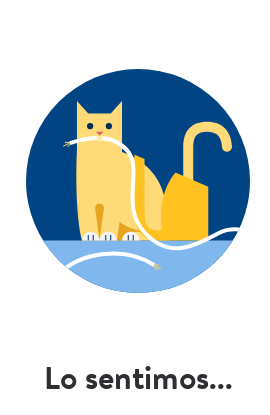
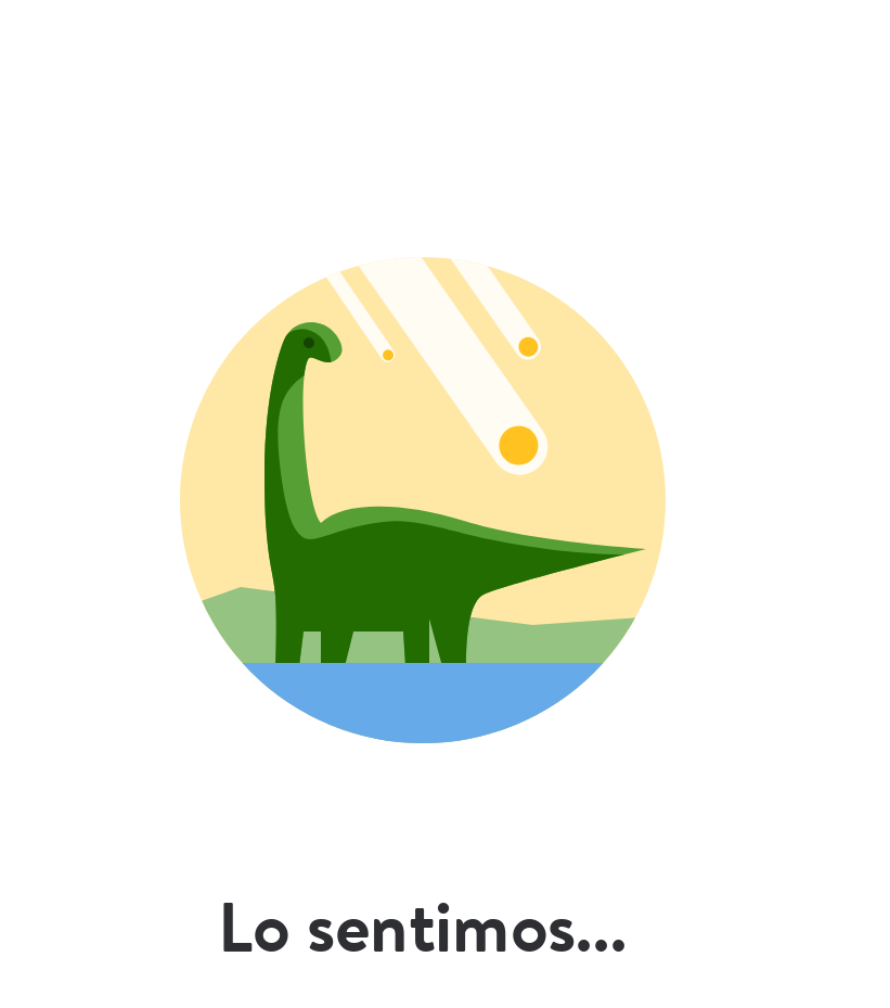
- [image]
+ [image]
